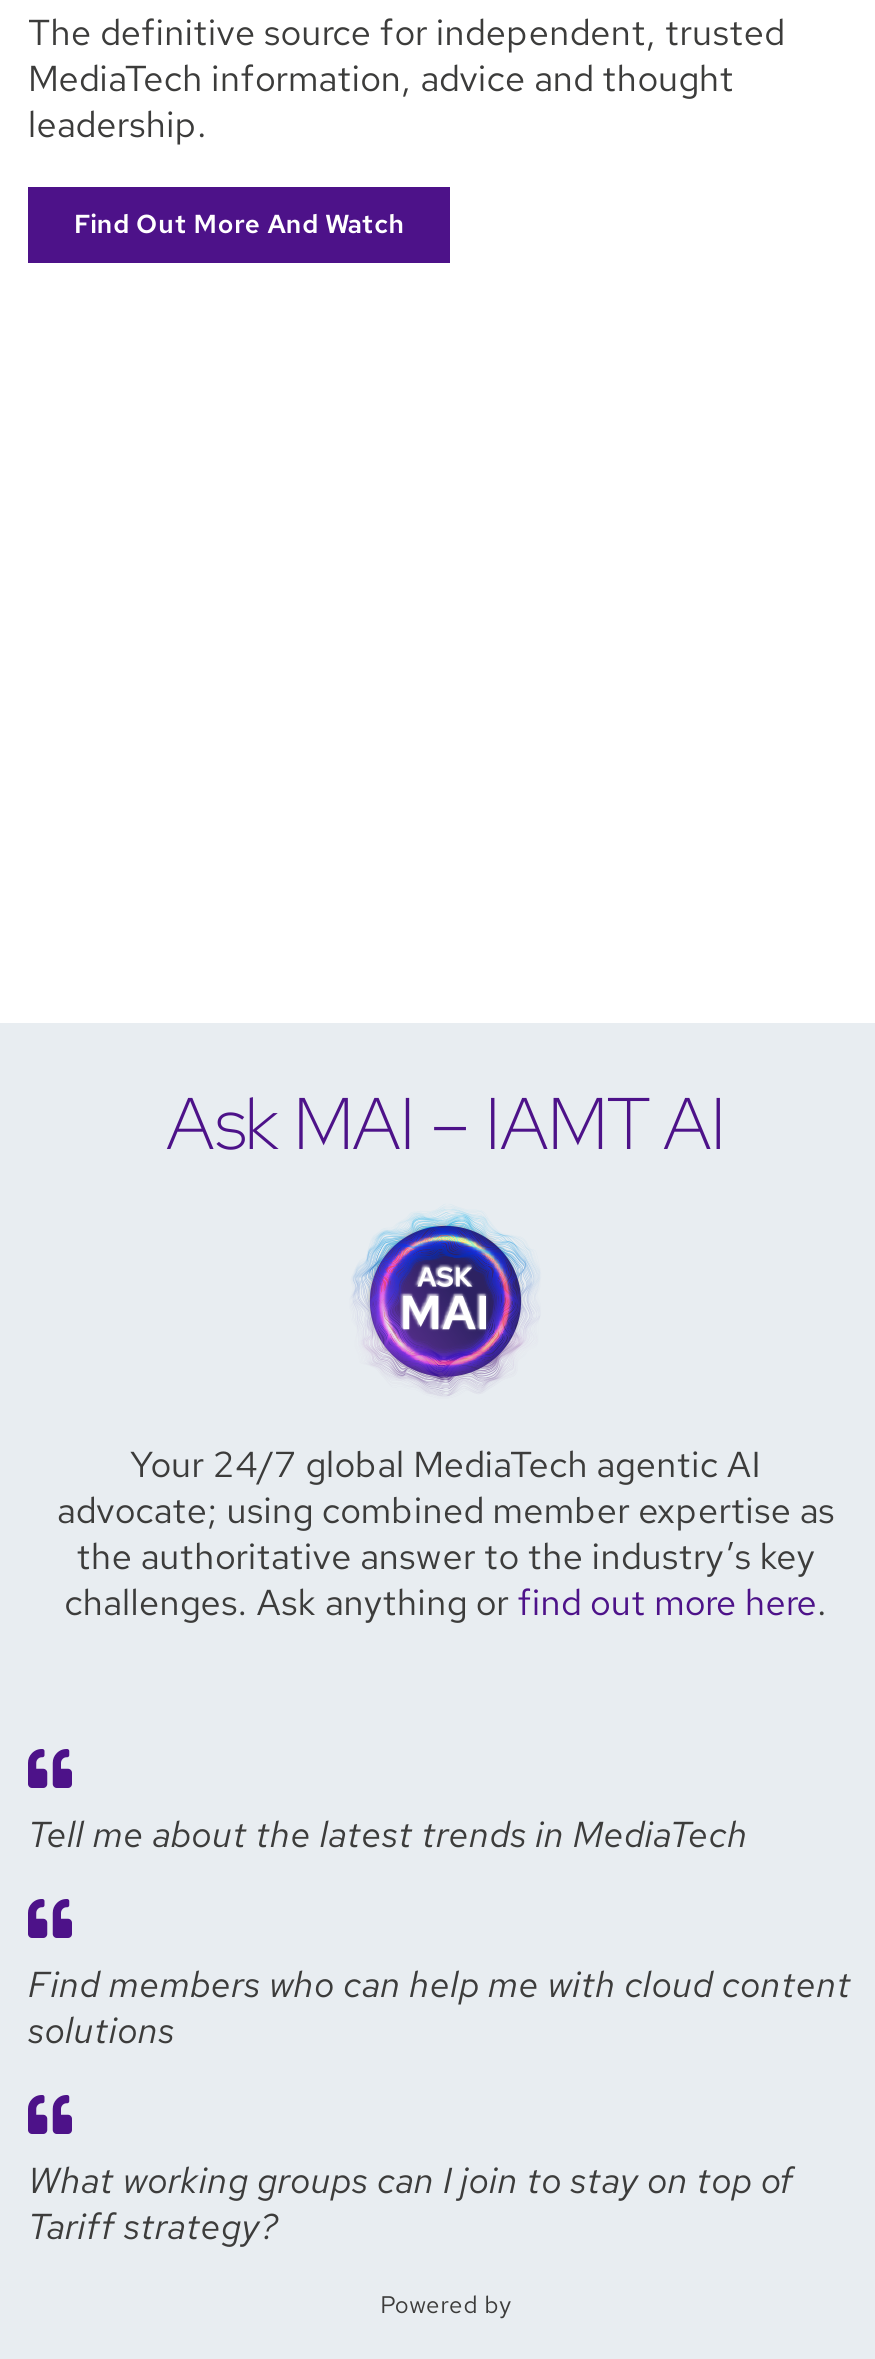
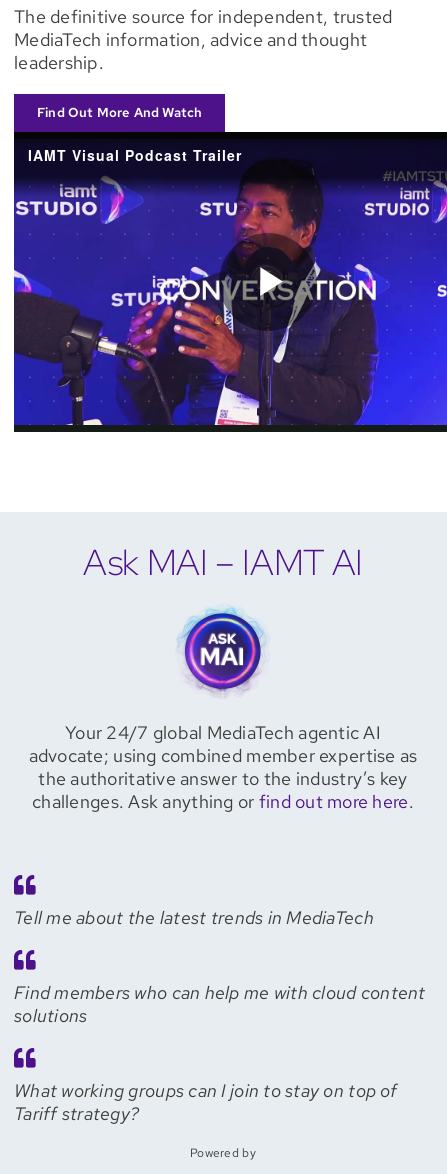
+ [image]
